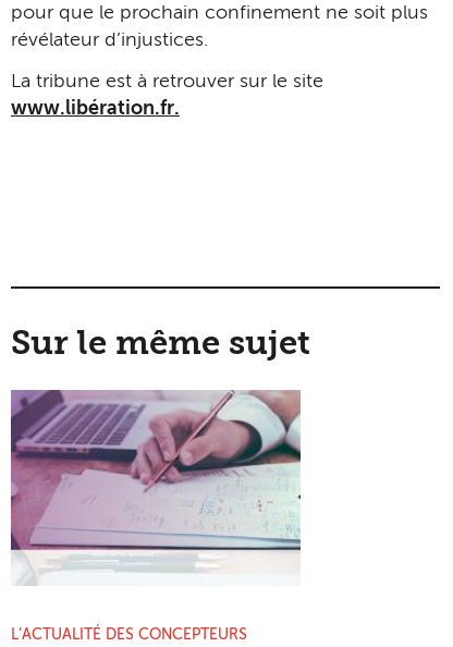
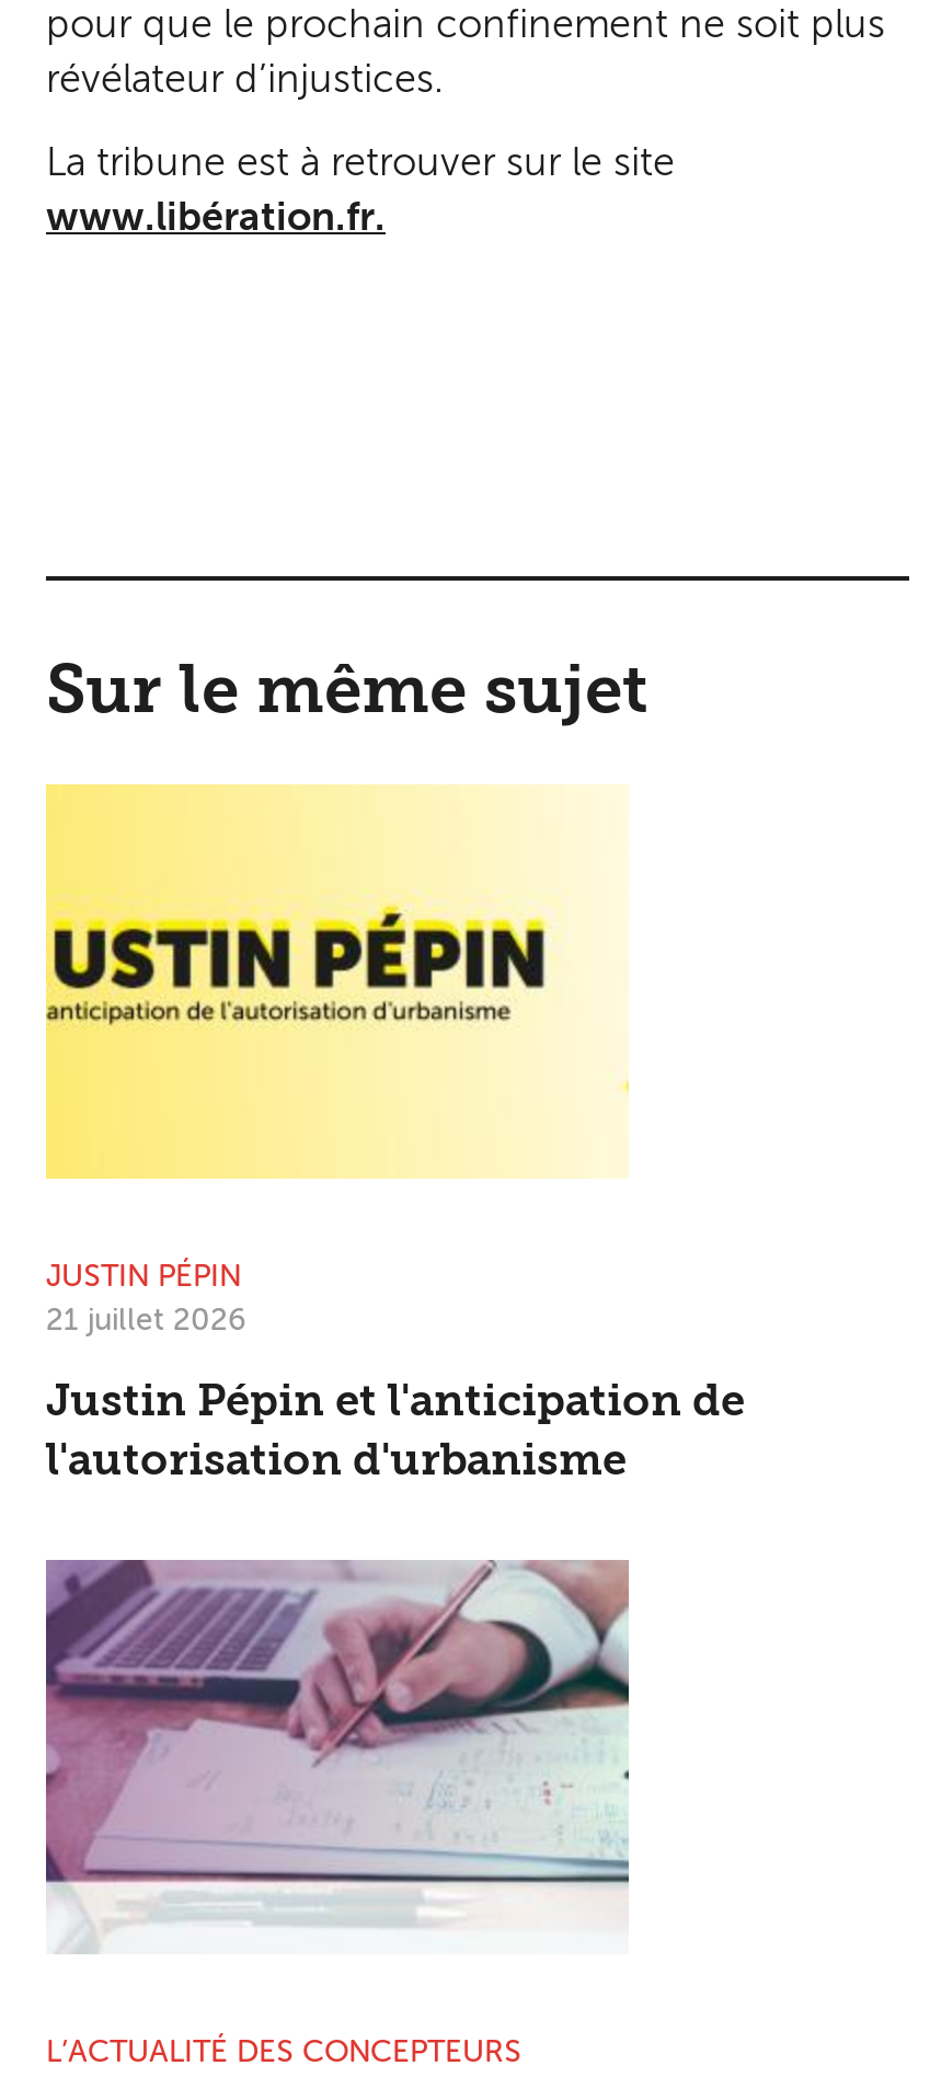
+ [image]
+ JUSTIN PÉPIN
+ 21 juillet 2026
+ Justin Pépin et l'anticipation de
+ l'autorisation d'urbanisme
